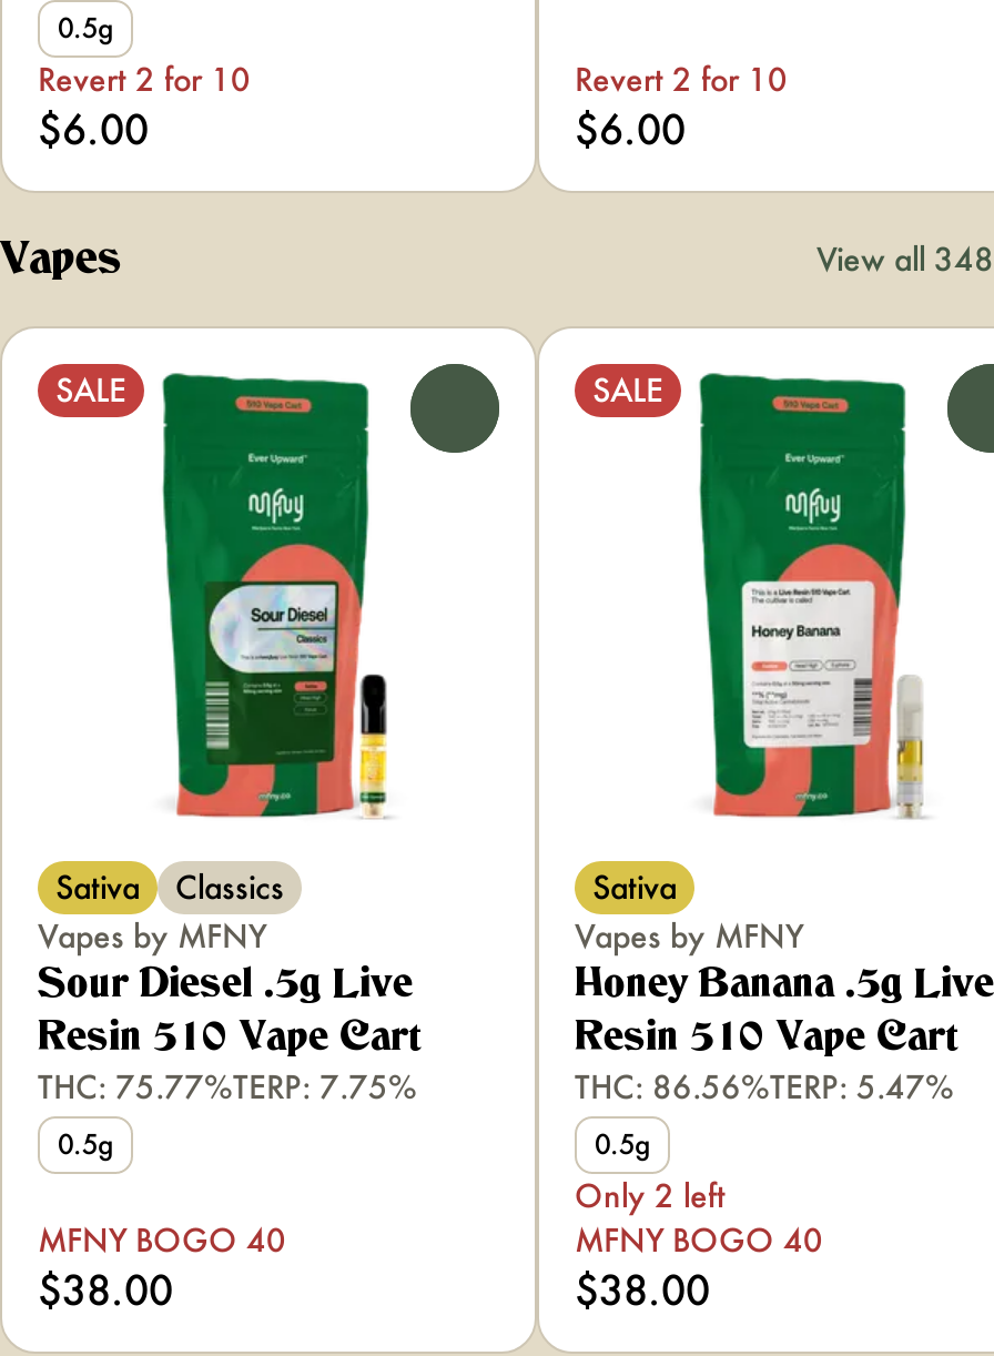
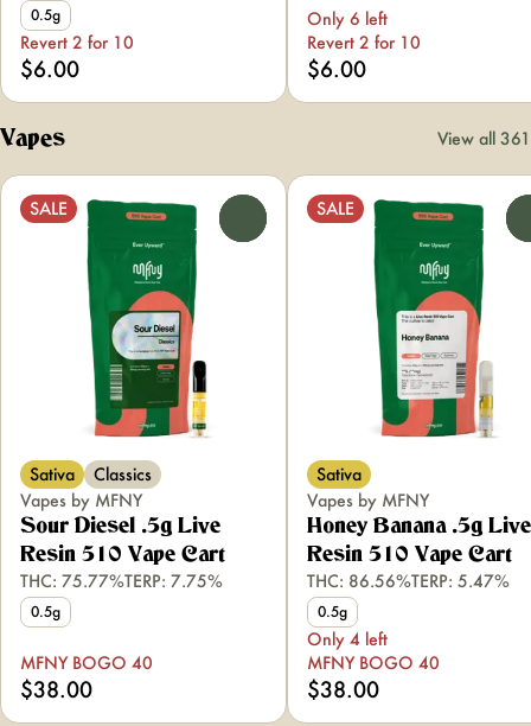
+ Only 6 left

- View all 348
+ View all 361

- Only 2 left
+ Only 4 left
